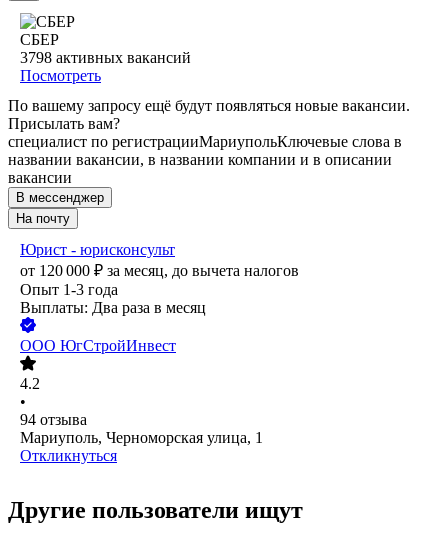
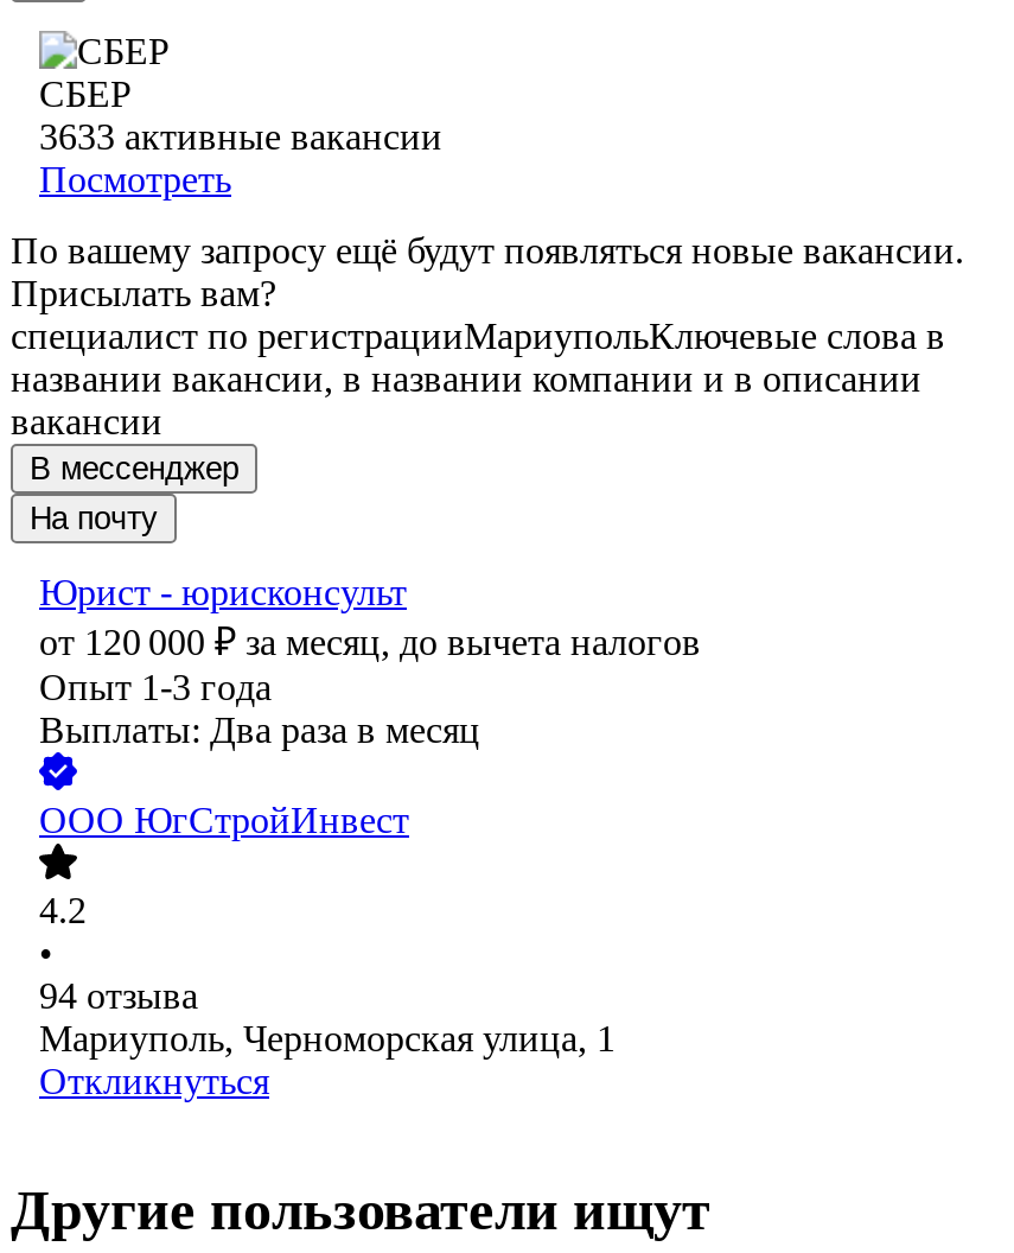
- 3798 активных вакансий
+ 3633 активные вакансии
